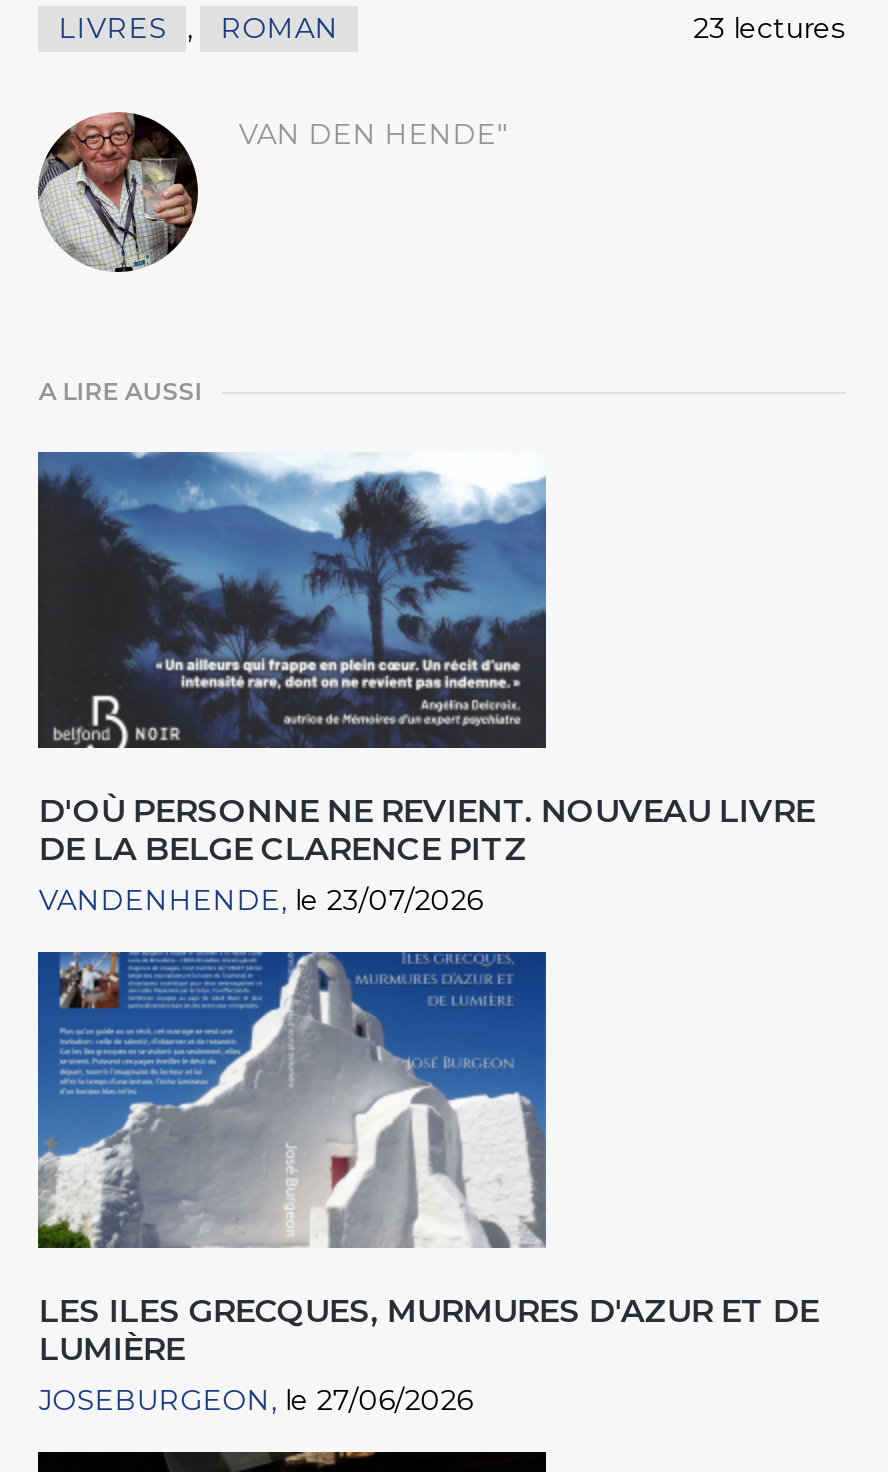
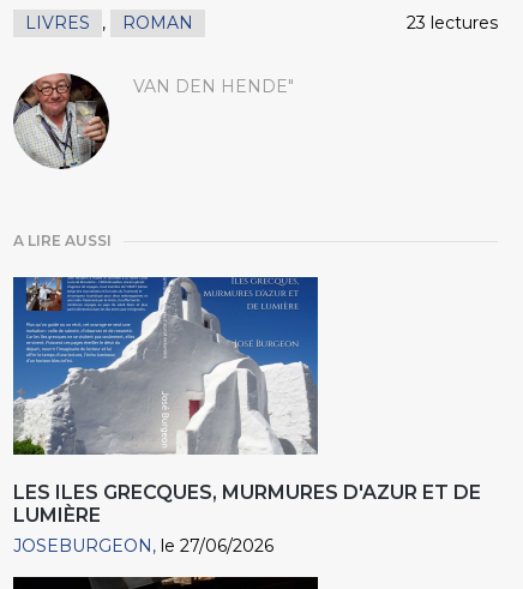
- [image]
- D'OÙ PERSONNE NE REVIENT. NOUVEAU LIVRE
- DE LA BELGE CLARENCE PITZ
- VANDENHENDE le 23/07/2026
